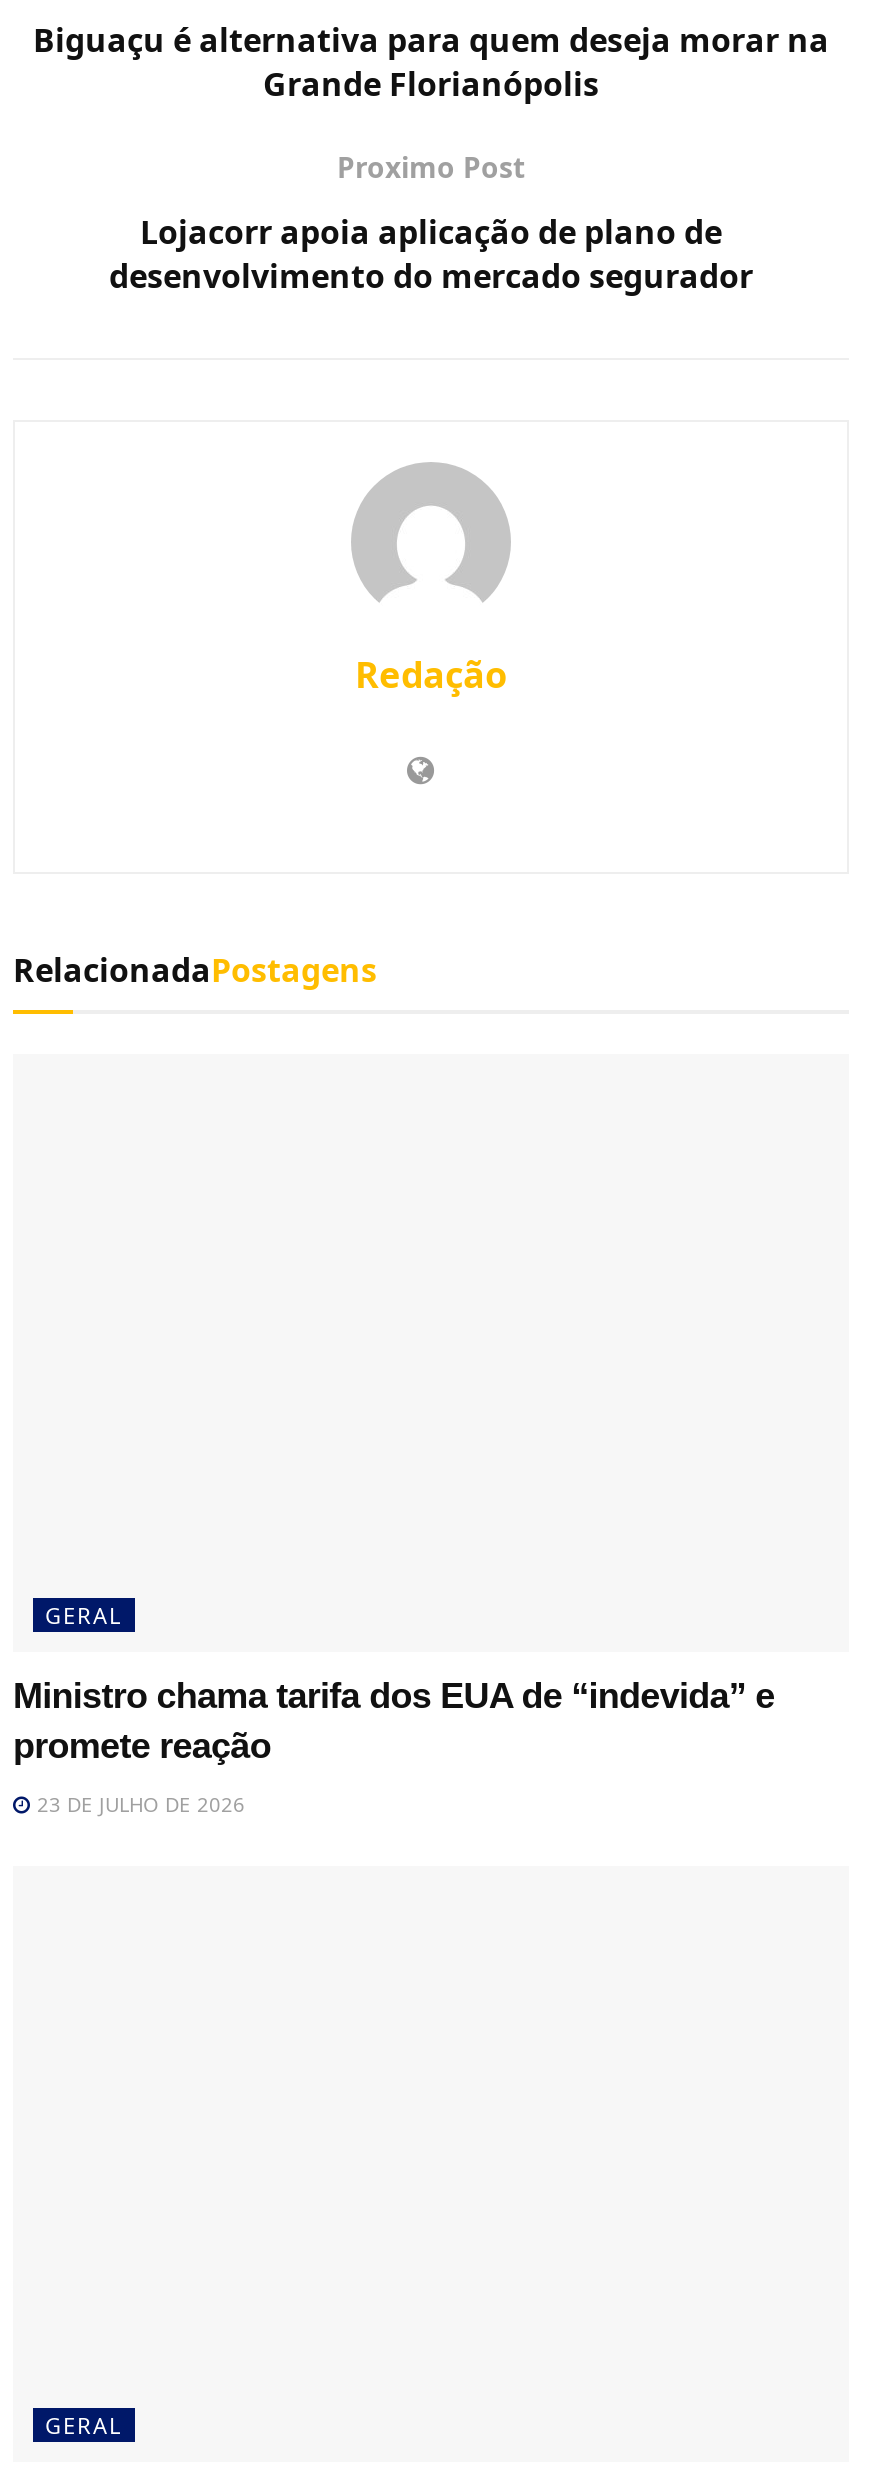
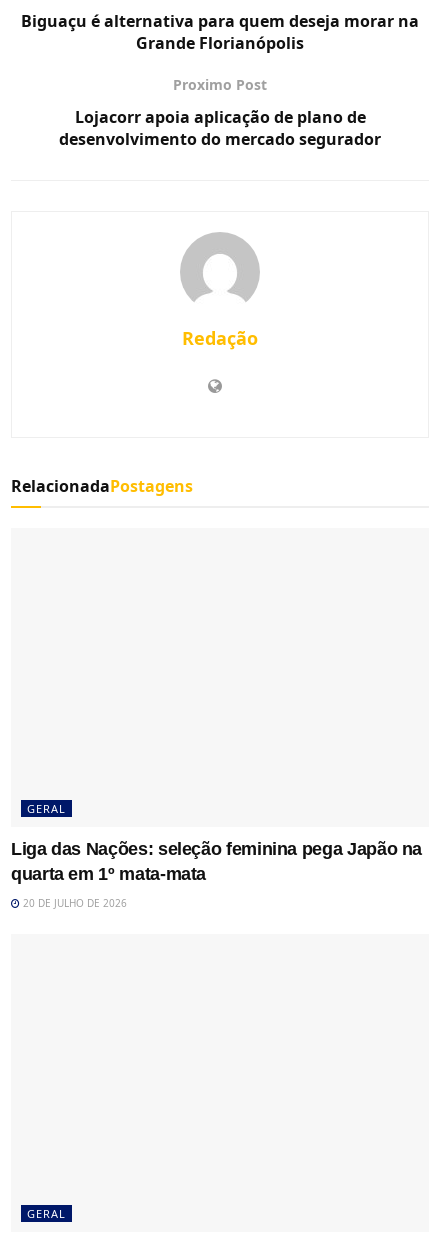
- Ministro chama tarifa dos EUA de “indevida” e
- promete reação
+ Liga das Nações: seleção feminina pega Japão na
+ quarta em 1º mata-mata

- 23 DE JULHO DE 2026
+ 20 DE JULHO DE 2026
